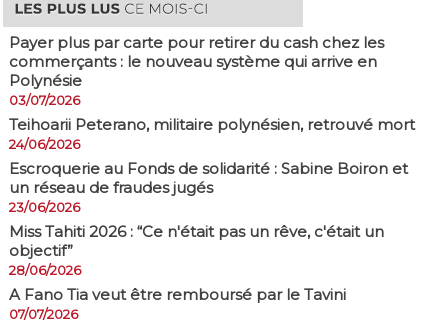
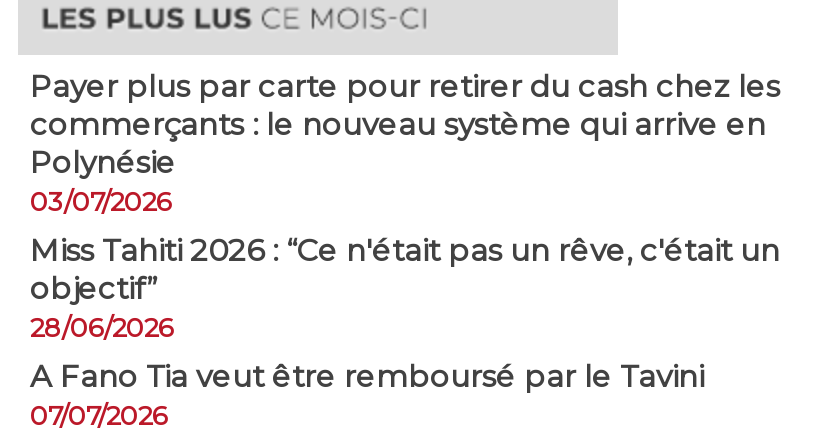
- Teihoarii Peterano, militaire polynésien, retrouvé mort
- 24/06/2026
- Escroquerie au Fonds de solidarité : Sabine Boiron et
- un réseau de fraudes jugés
- 23/06/2026
